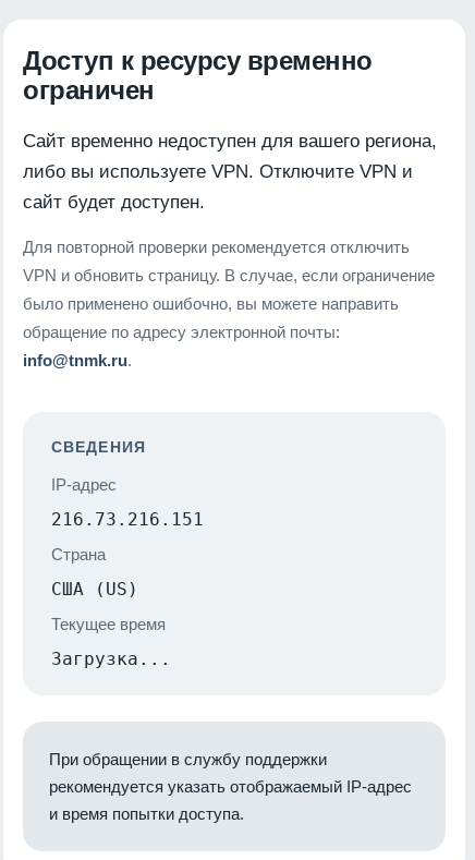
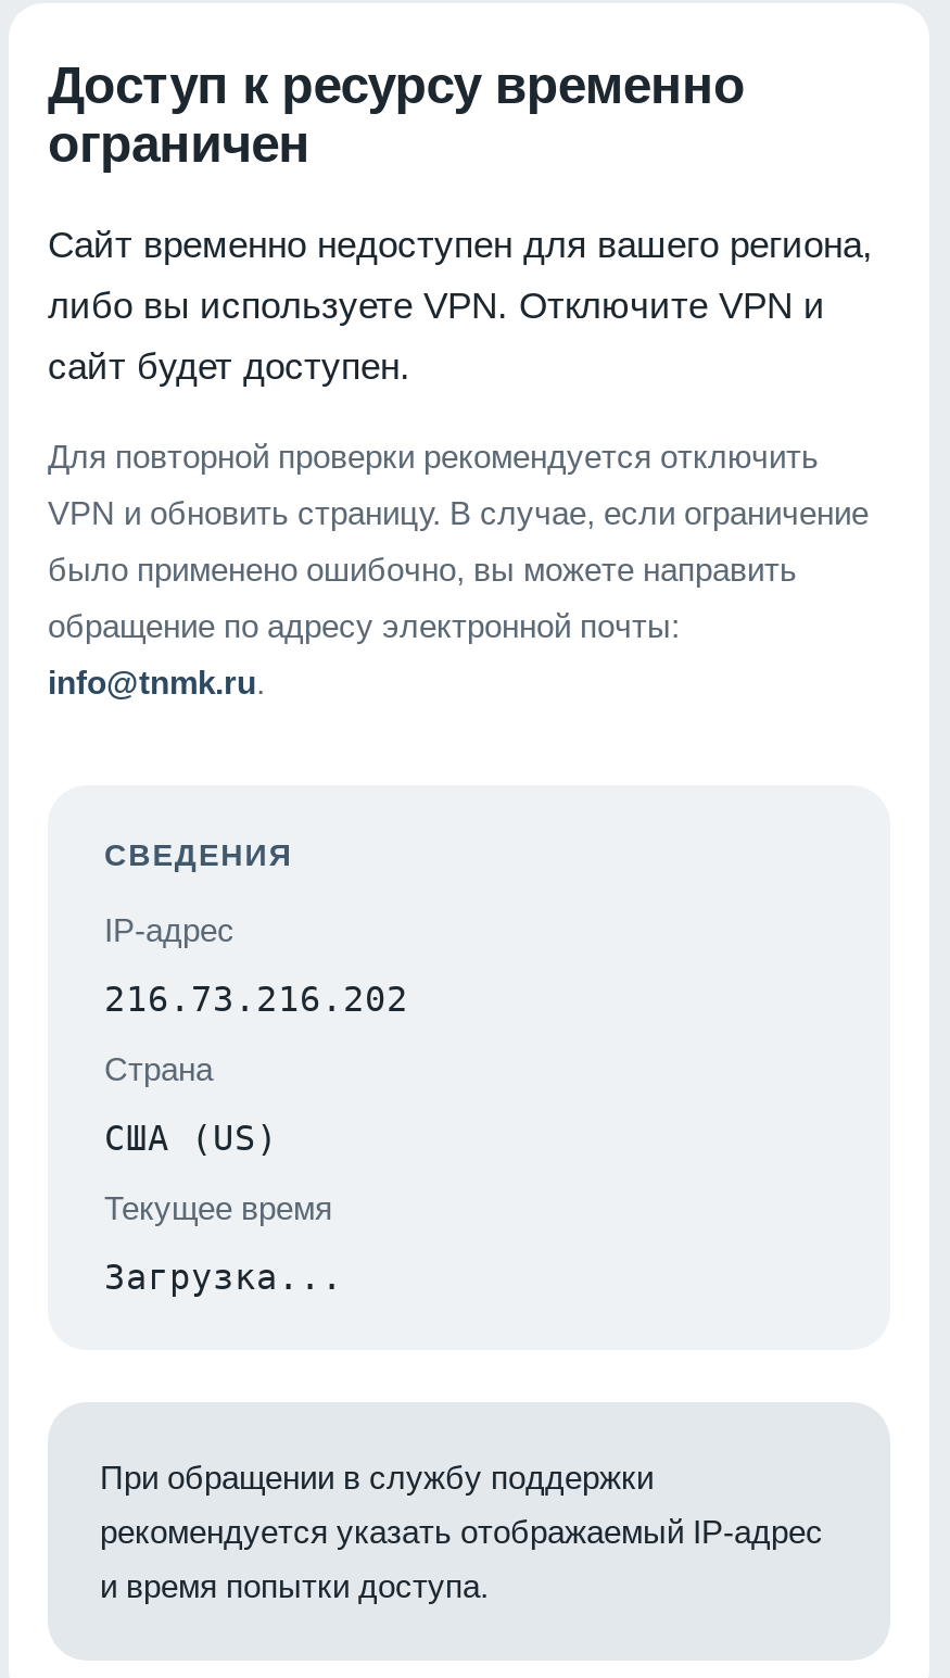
- 216.73.216.151
+ 216.73.216.202
